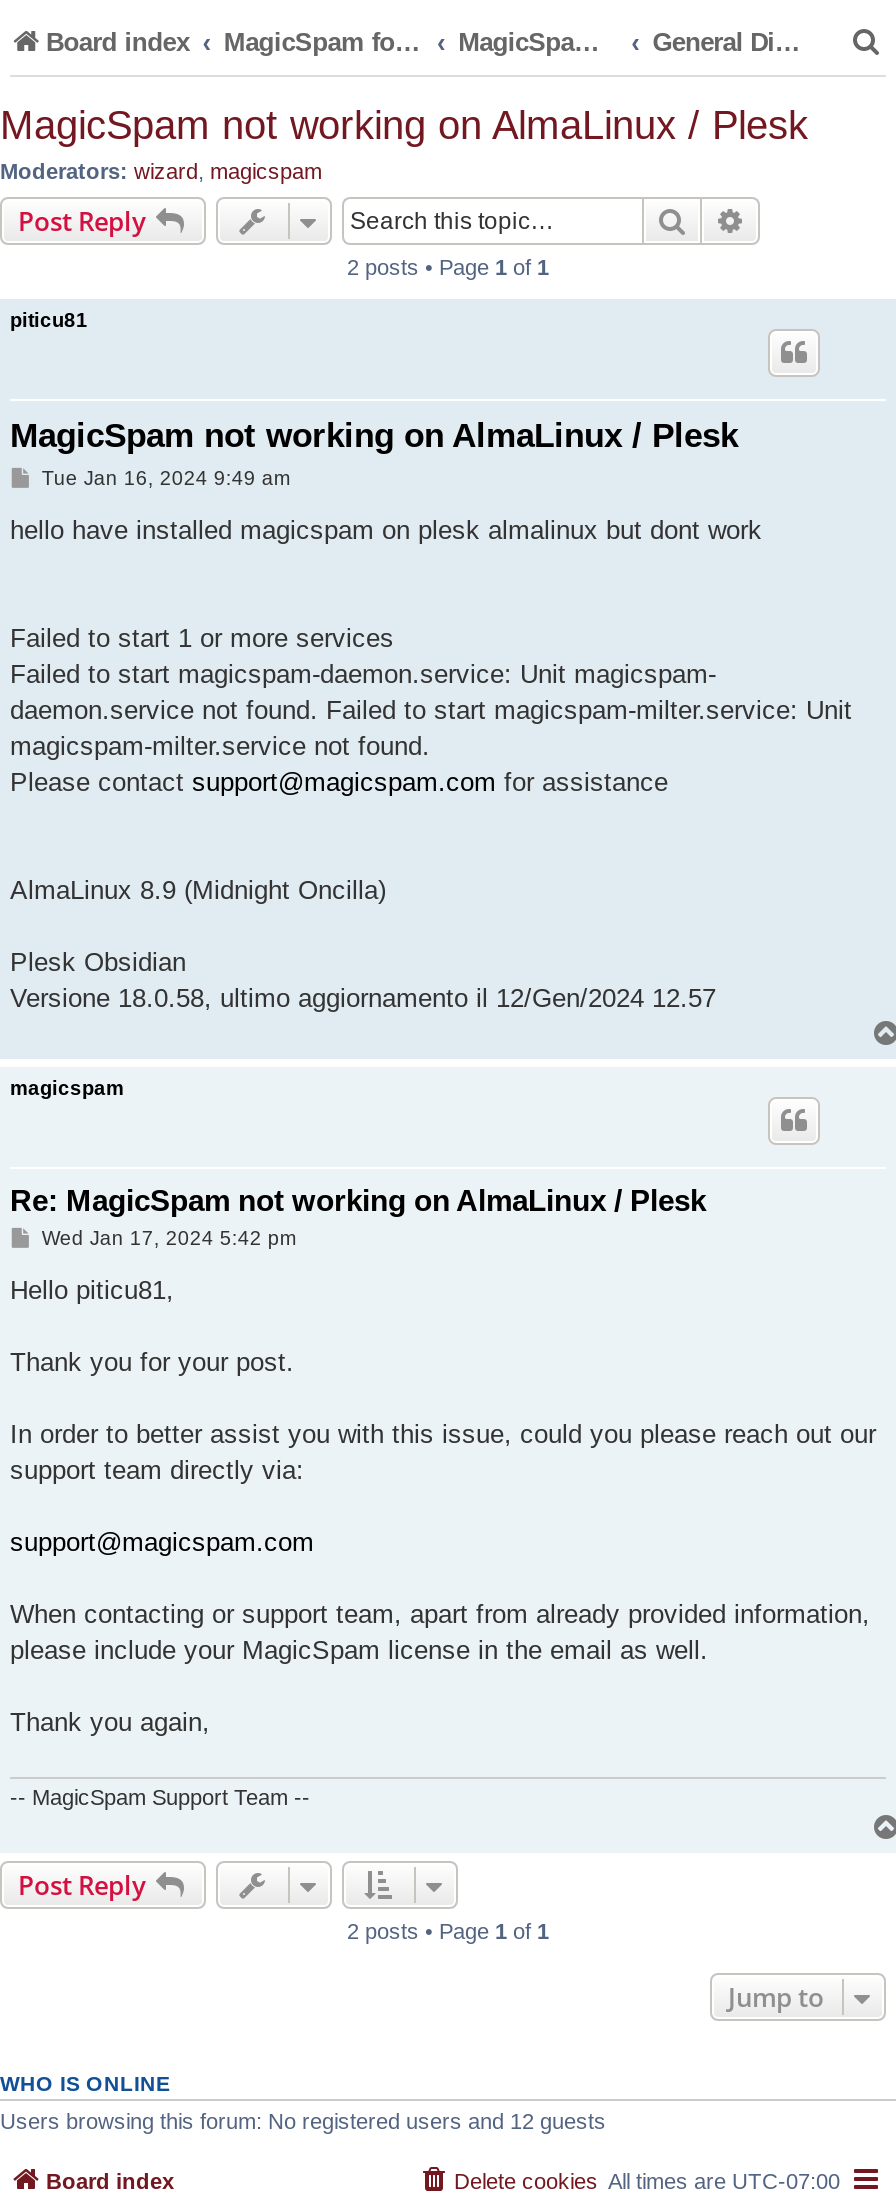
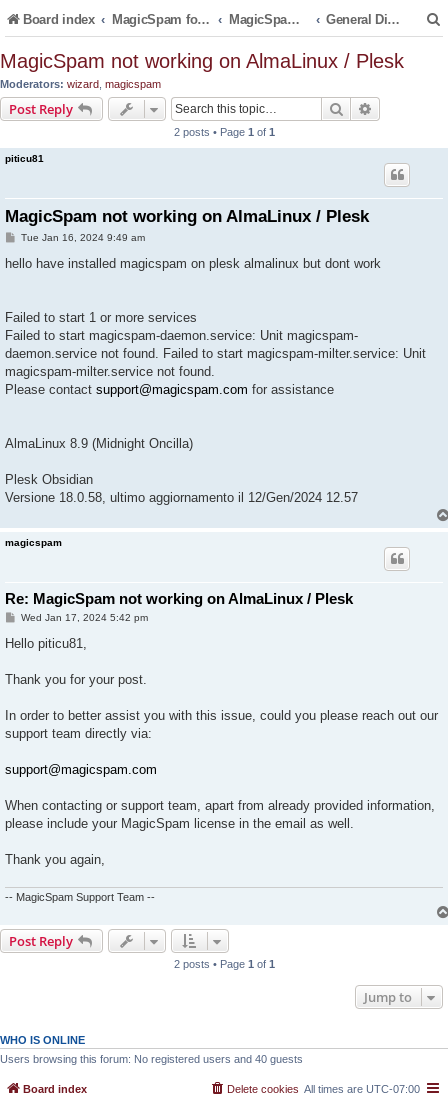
- Users browsing this forum: No registered users and 12 guests
+ Users browsing this forum: No registered users and 40 guests
